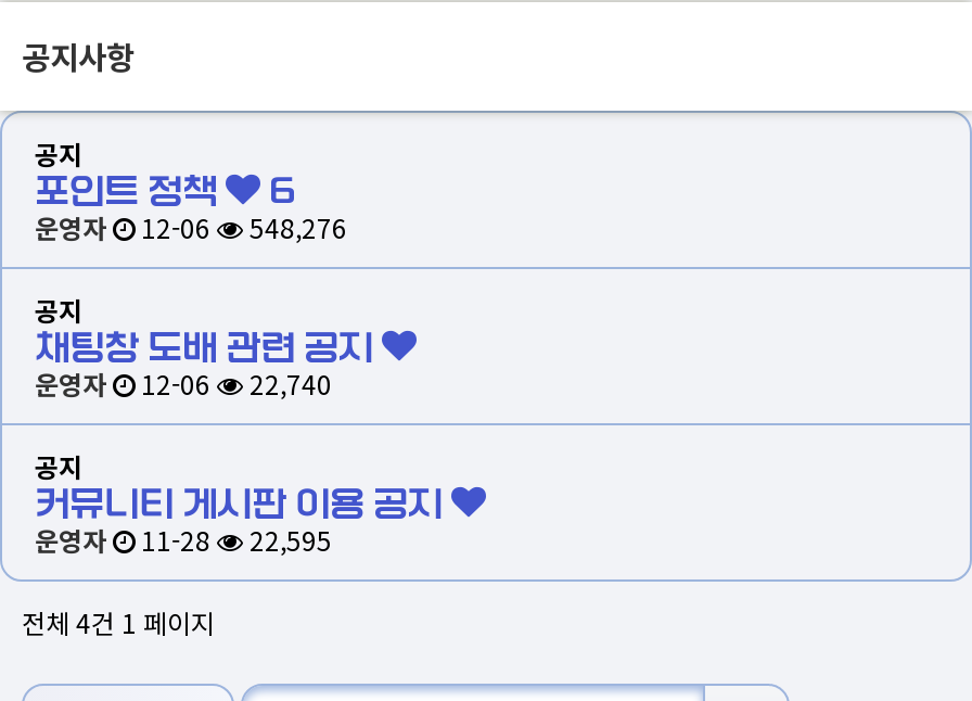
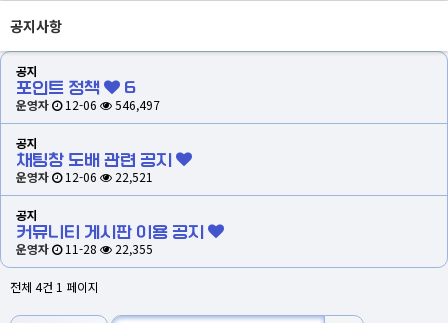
- 운영자 12-06 548,276
+ 운영자 12-06 546,497

- 운영자 12-06 22,740
+ 운영자 12-06 22,521

- 운영자 11-28 22,595
+ 운영자 11-28 22,355
